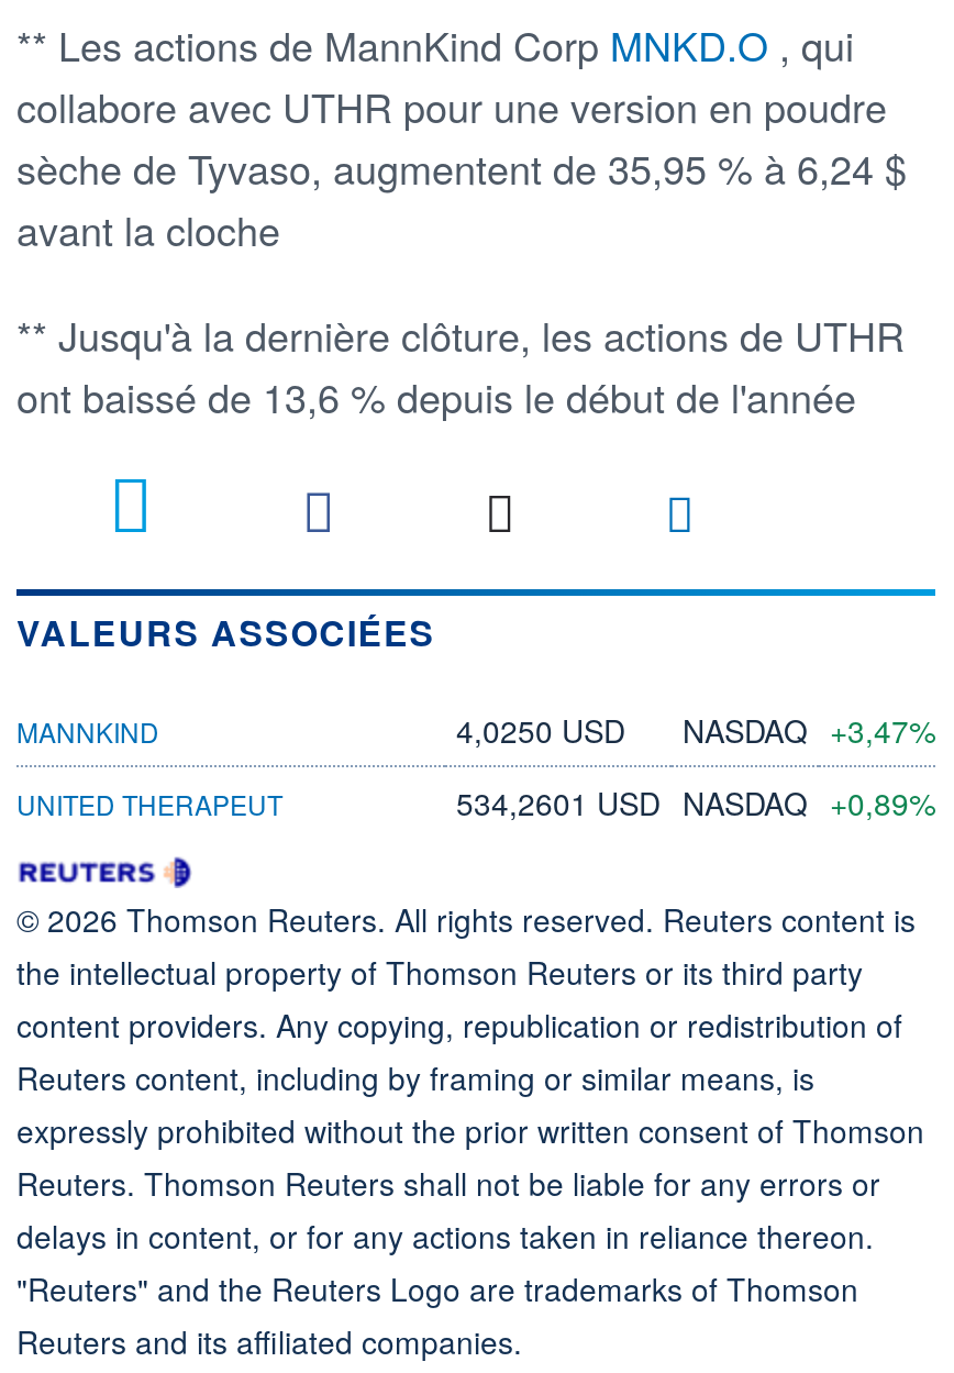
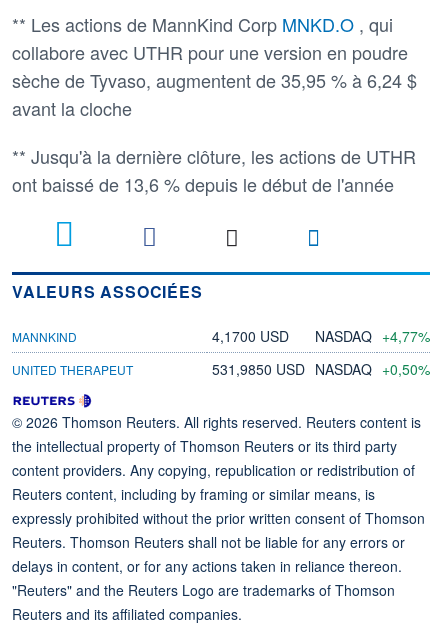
- 4,0250 USD
+ 4,1700 USD

- NASDAQ +3,47%
+ NASDAQ +4,77%

- 534,2601 USD NASDAQ +0,89%
+ 531,9850 USD NASDAQ +0,50%
